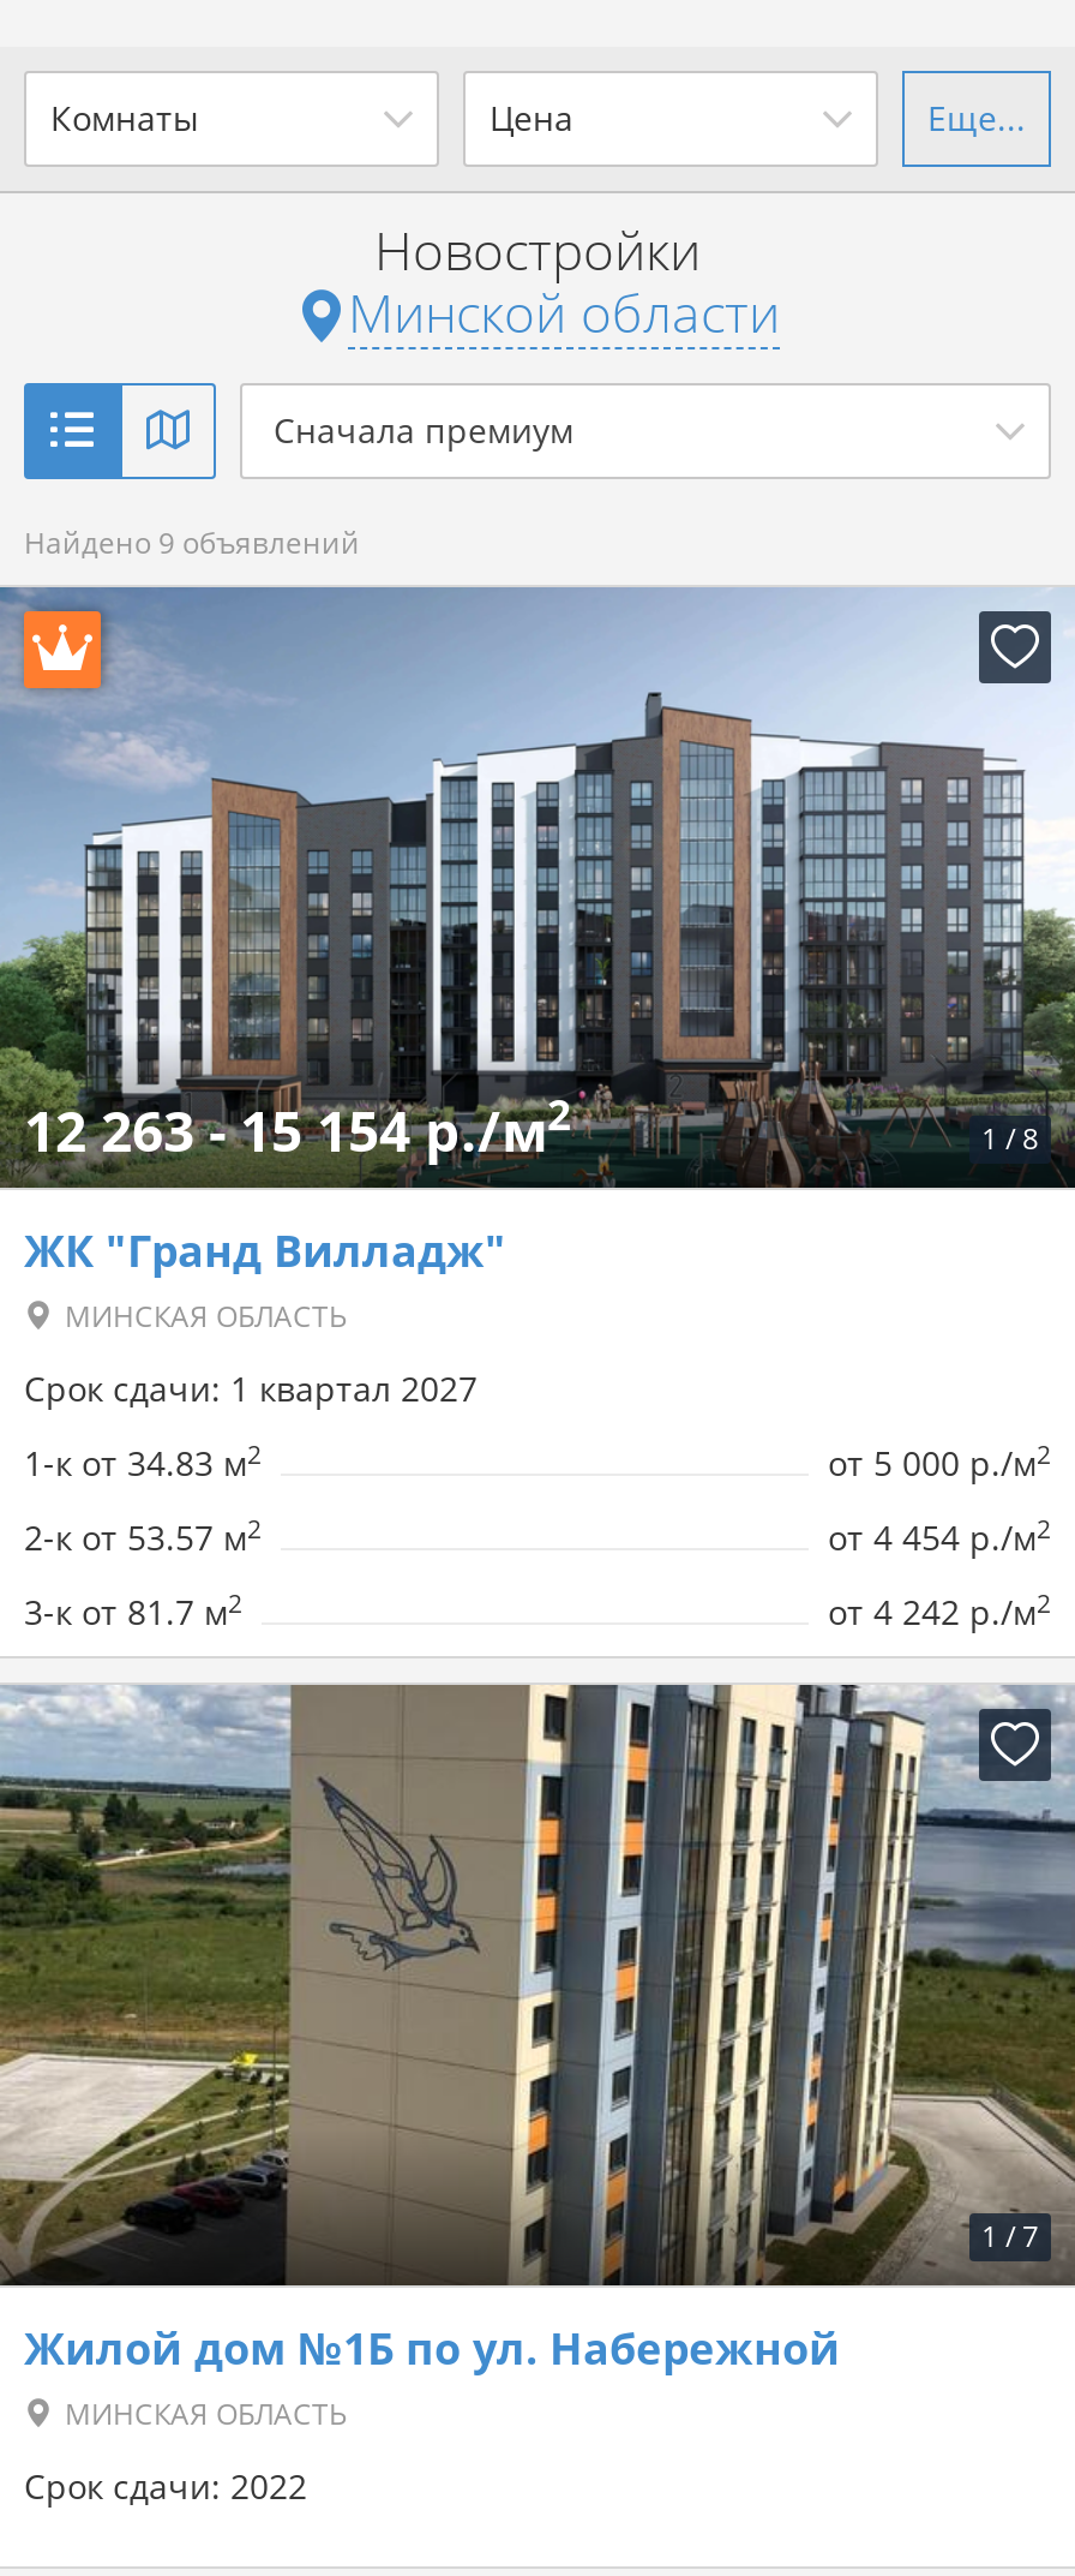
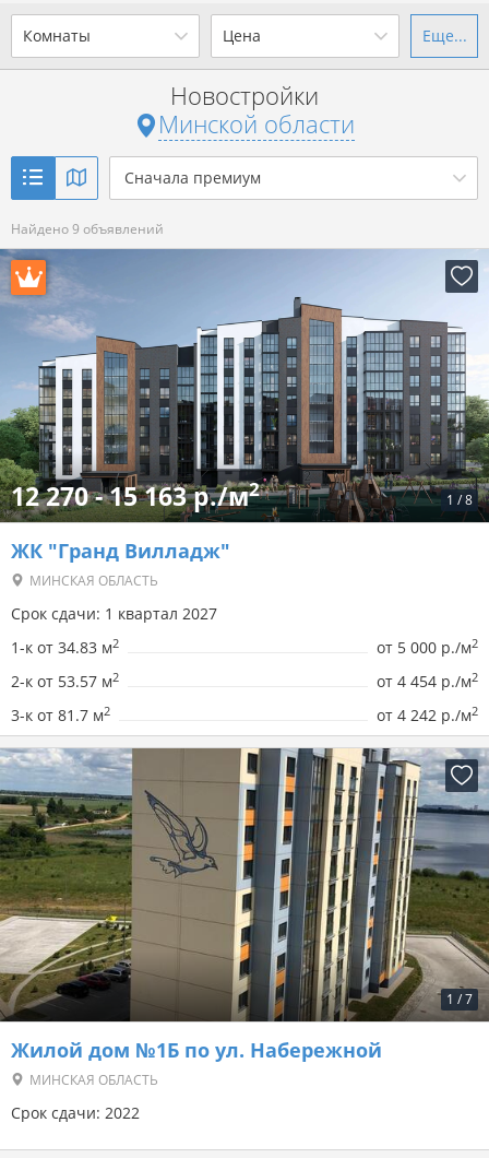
- 12 263 - 15 154 р./м2
+ 12 270 - 15 163 р./м2
